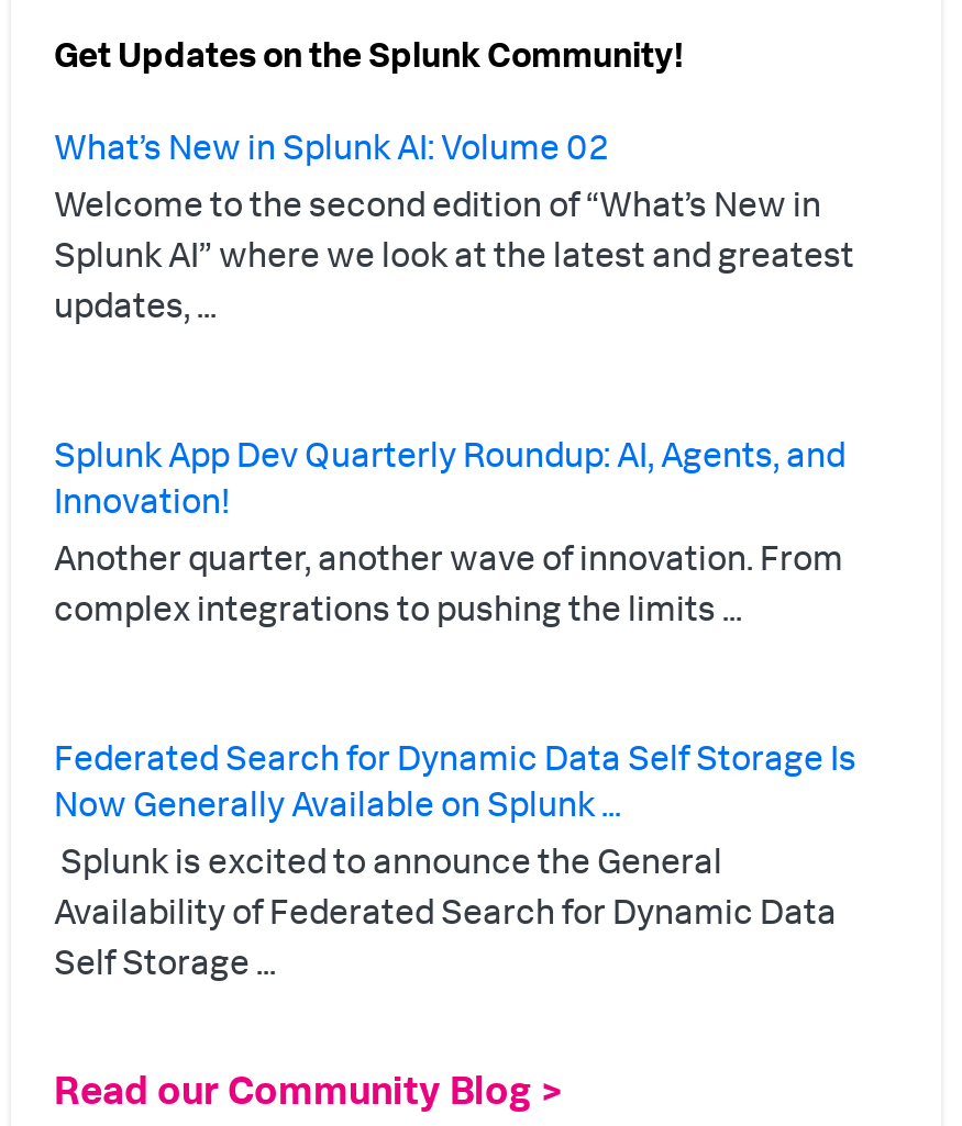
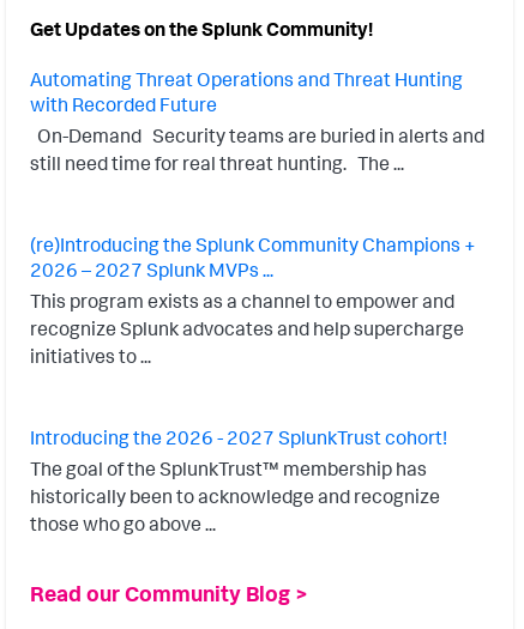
- What’s New in Splunk AI: Volume 02
- Welcome to the second edition of “What’s New in
- Splunk AI” where we look at the latest and greatest
- updates, ...
+ Automating Threat Operations and Threat Hunting
+ with Recorded Future
+ On-Demand Security teams are buried in alerts and
+ still need time for real threat hunting. The ...

- Splunk App Dev Quarterly Roundup: AI, Agents, and
- Innovation!
- Another quarter, another wave of innovation. From
- complex integrations to pushing the limits ...
+ (re)Introducing the Splunk Community Champions +
+ 2026 – 2027 Splunk MVPs ...
+ This program exists as a channel to empower and
+ recognize Splunk advocates and help supercharge
+ initiatives to ...

- Federated Search for Dynamic Data Self Storage Is
- Now Generally Available on Splunk ...
- Splunk is excited to announce the General
- Availability of Federated Search for Dynamic Data
- Self Storage ...
+ Introducing the 2026 - 2027 SplunkTrust cohort!
+ The goal of the SplunkTrust™ membership has
+ historically been to acknowledge and recognize
+ those who go above ...
